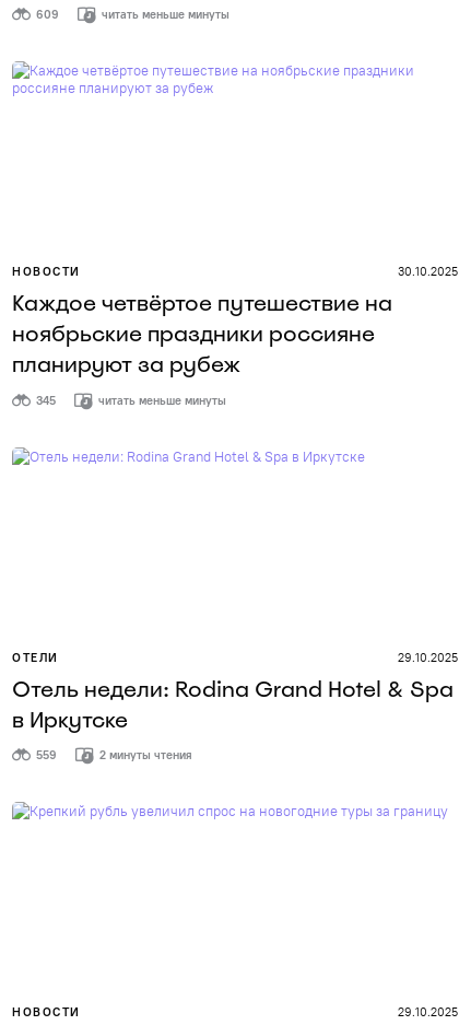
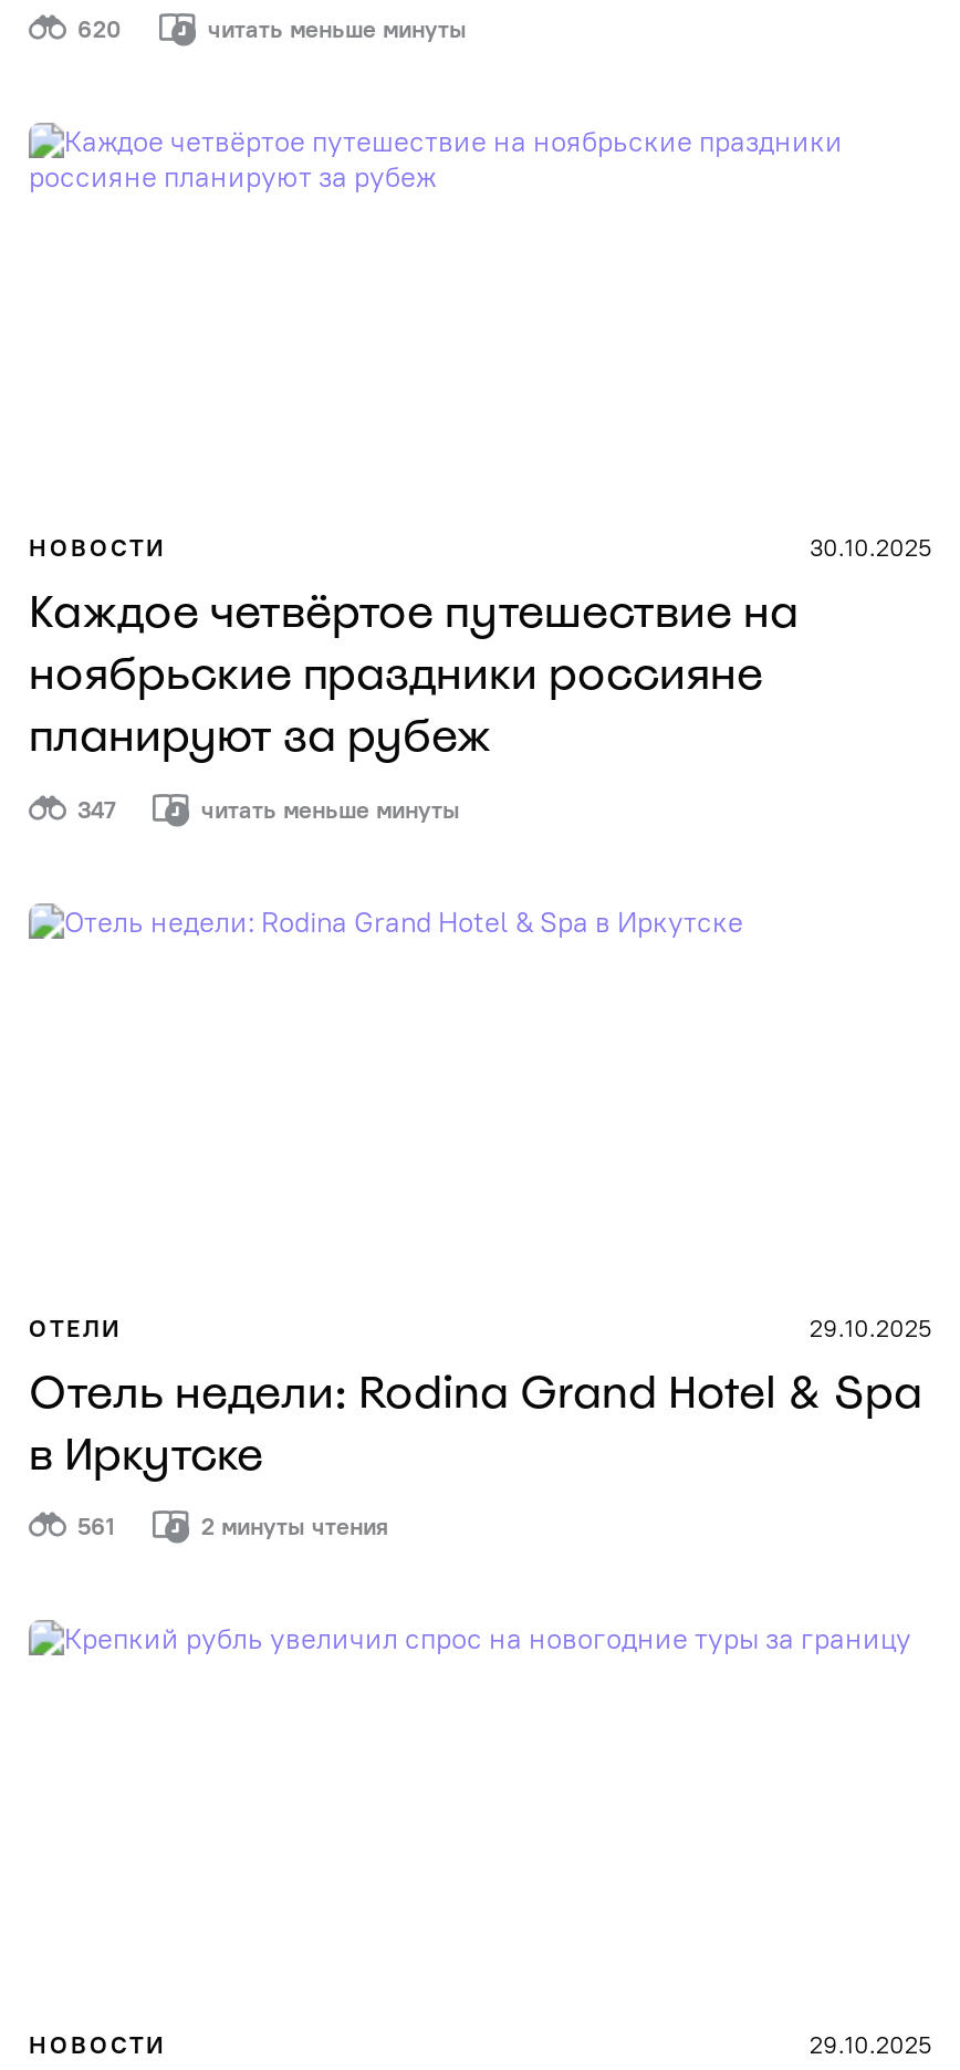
- 609
+ 620

- 345
+ 347

- 559
+ 561
